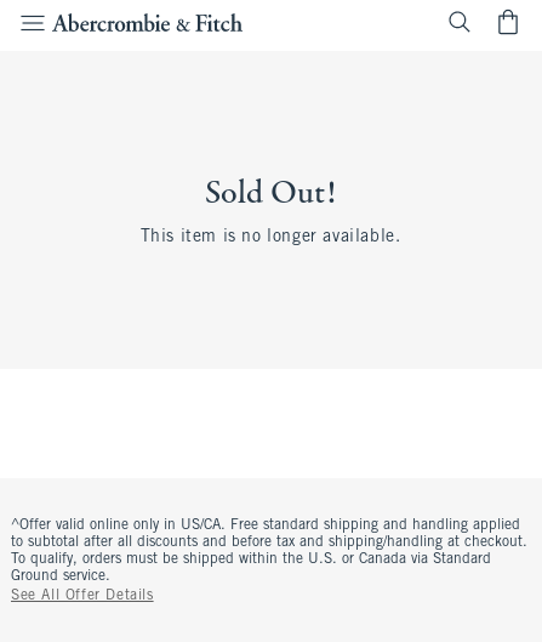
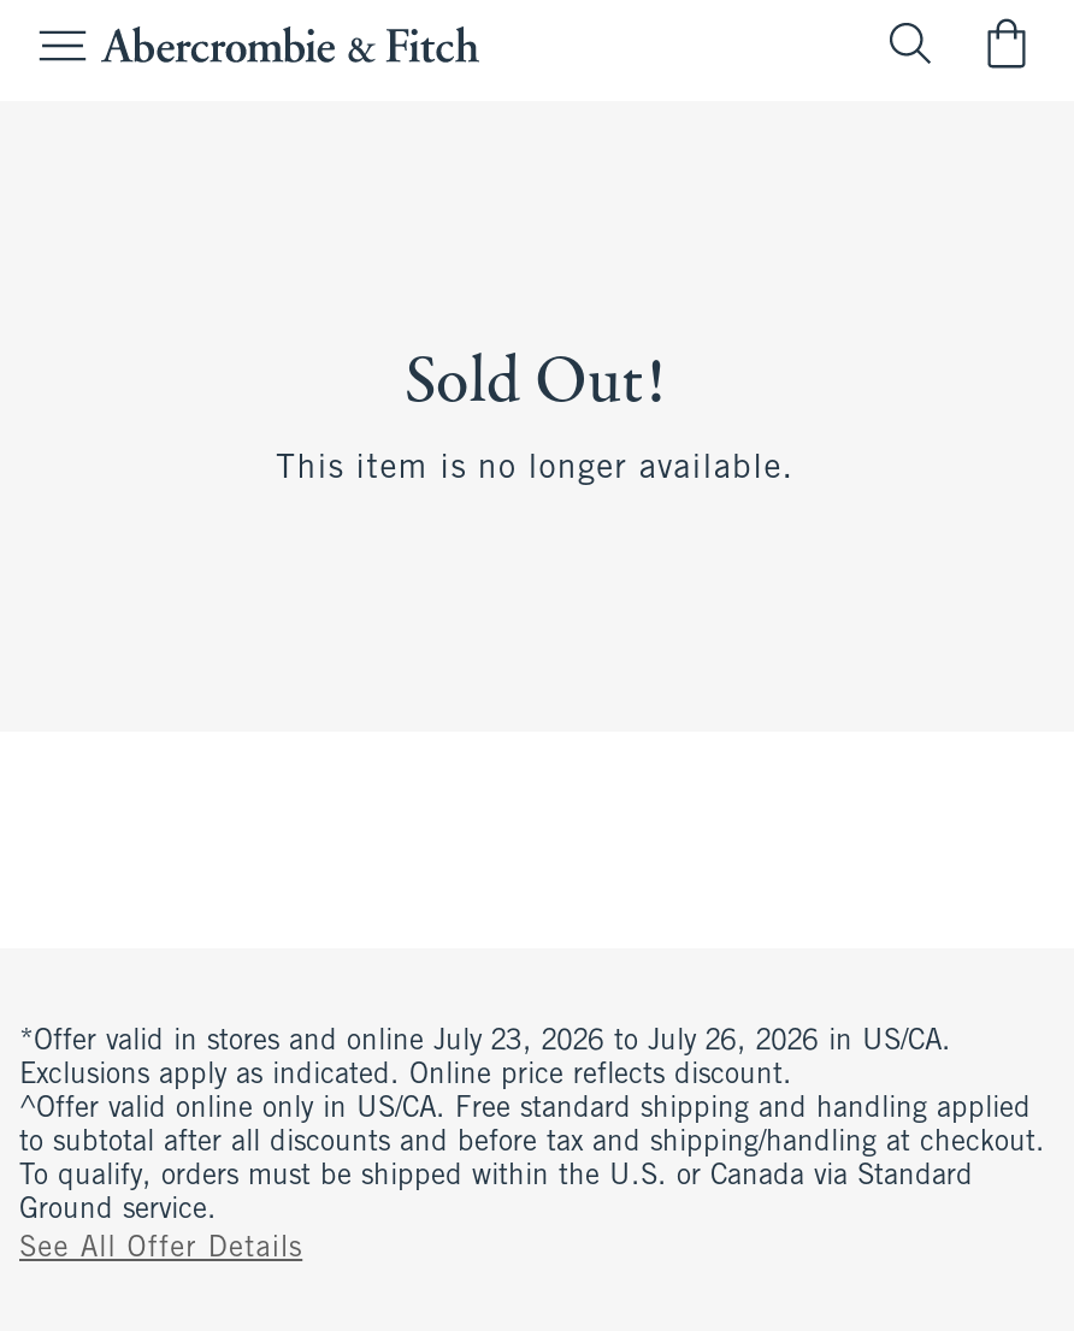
+ *Offer valid in stores and online July 23, 2026 to July 26, 2026 in US/CA.
+ Exclusions apply as indicated. Online price reflects discount.
